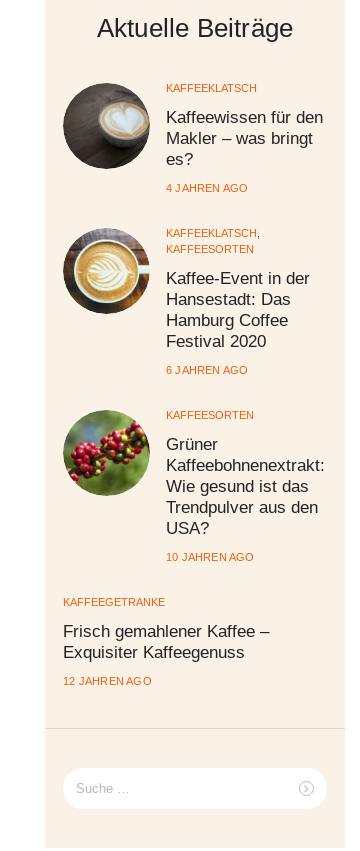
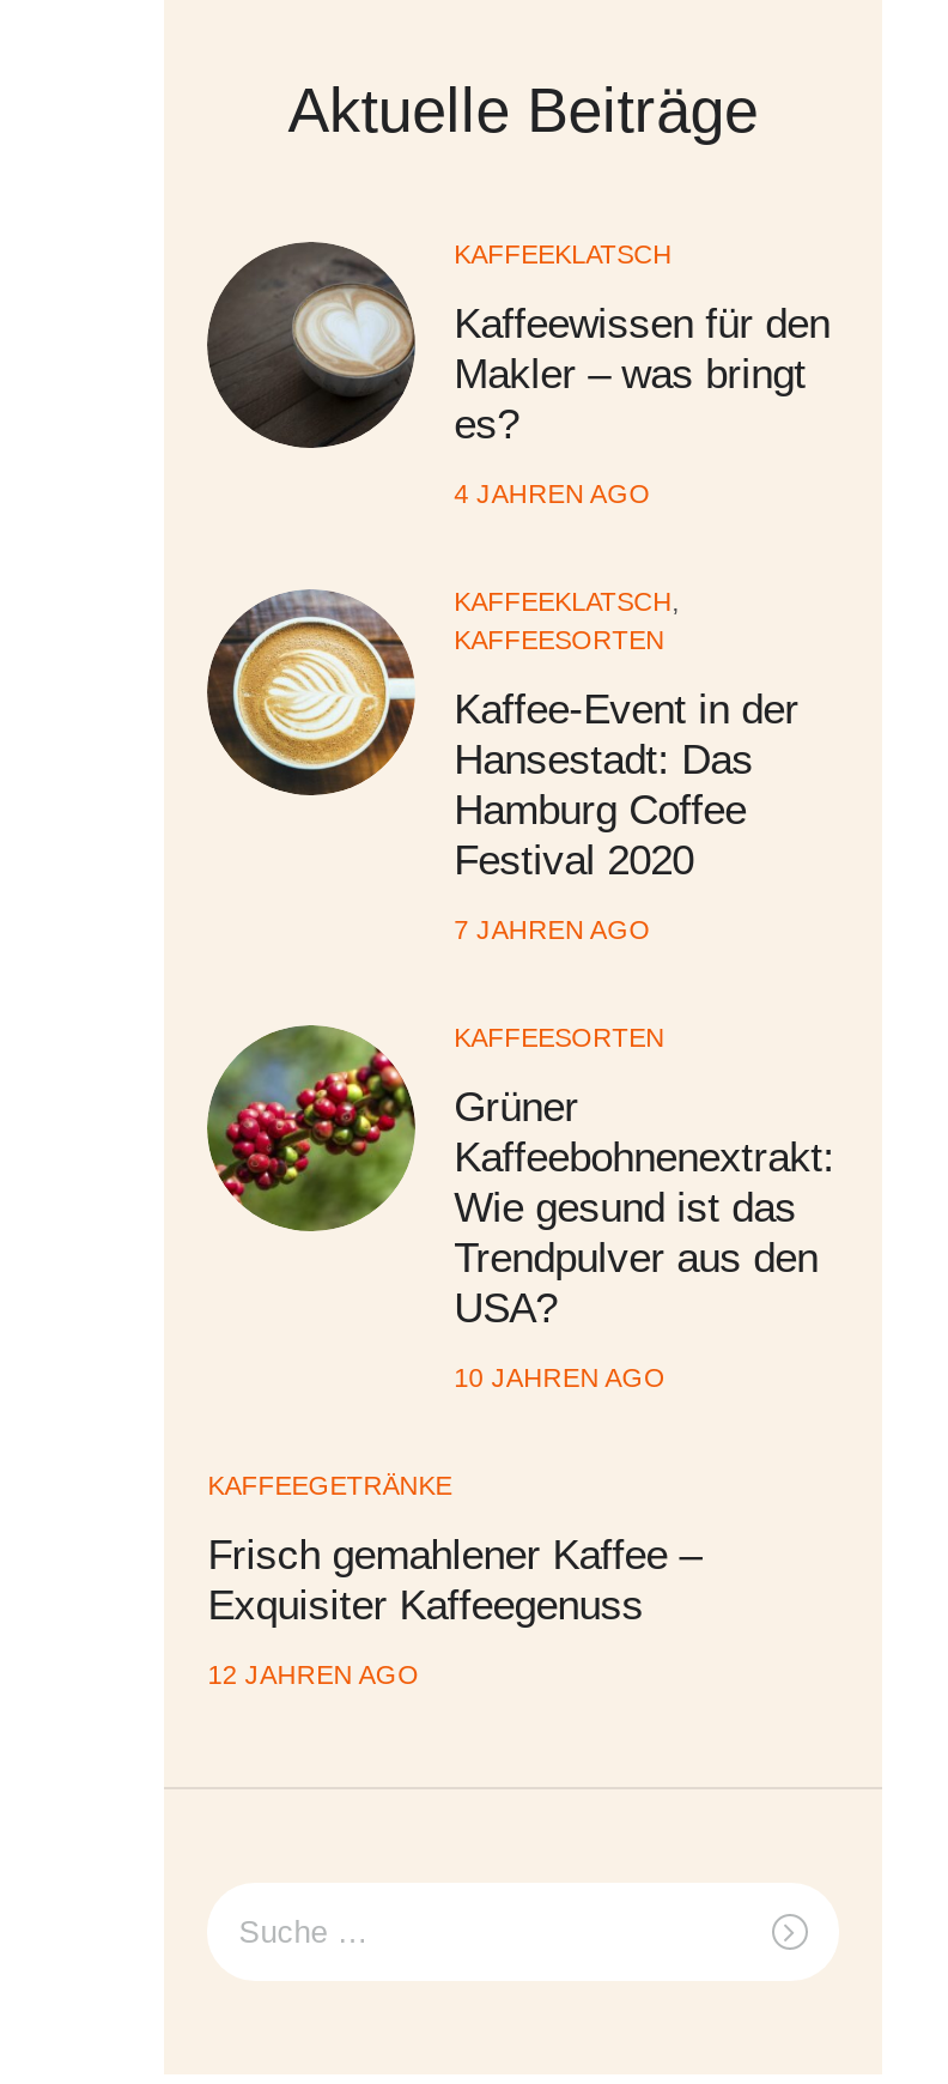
- 6 JAHREN AGO
+ 7 JAHREN AGO
